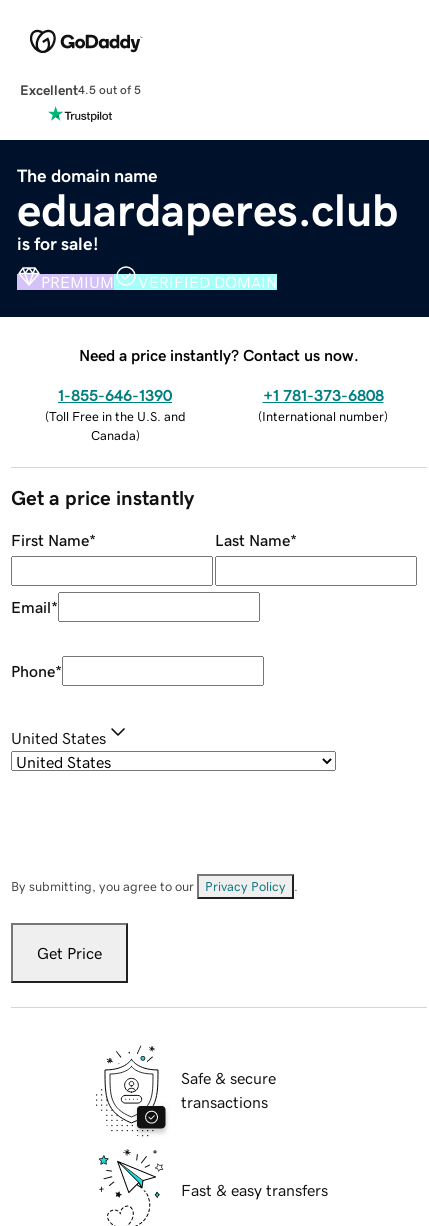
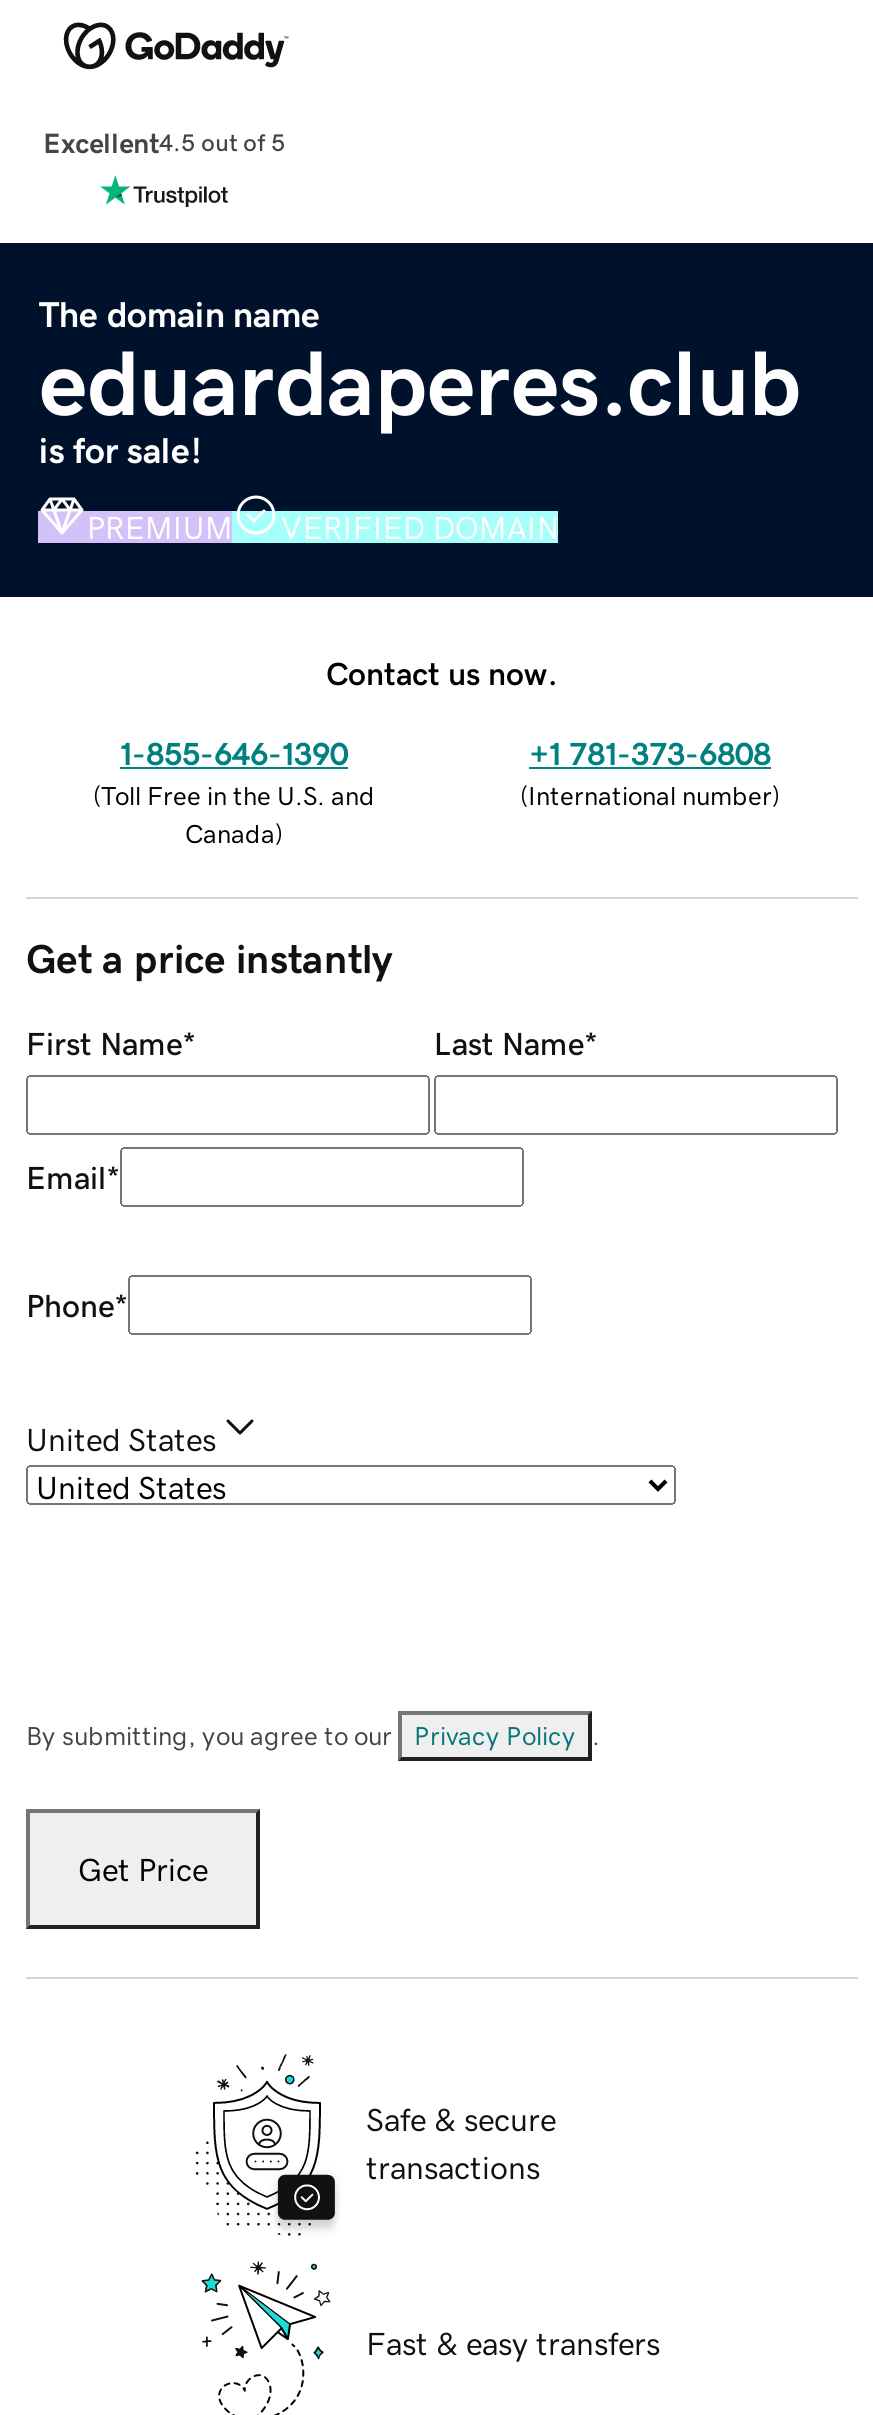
- Need a price instantly? Contact us now.
+ Contact us now.
